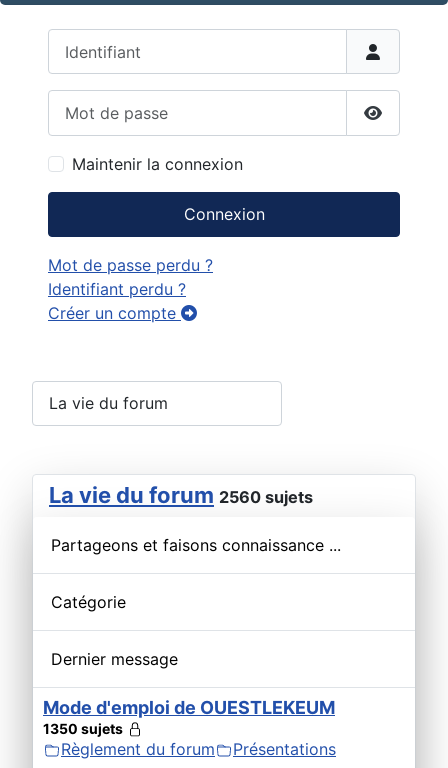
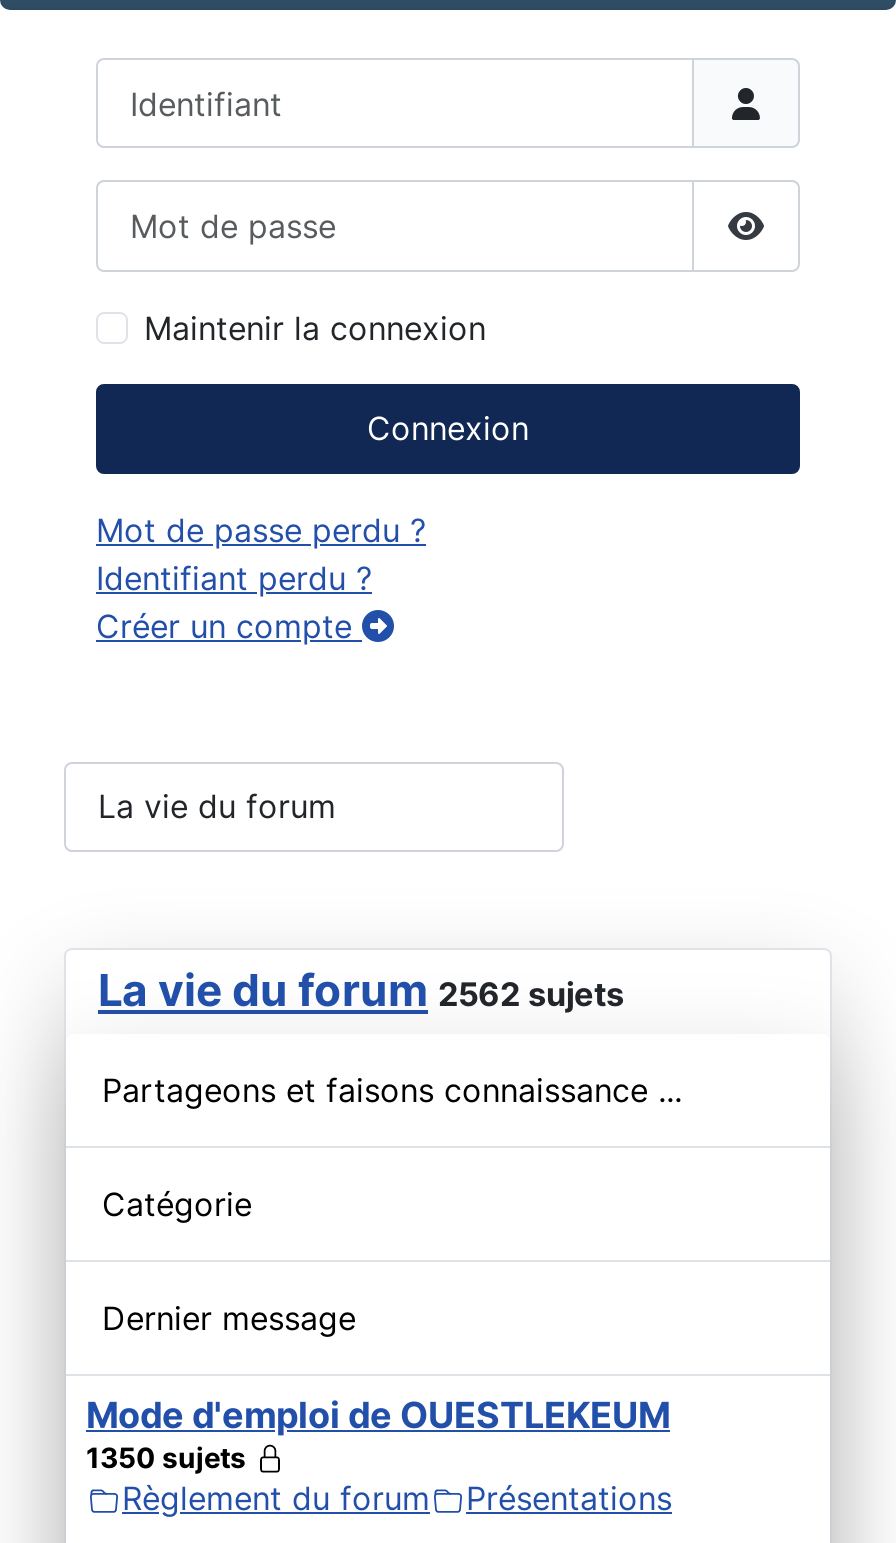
- La vie du forum 2560 sujets
+ La vie du forum 2562 sujets
